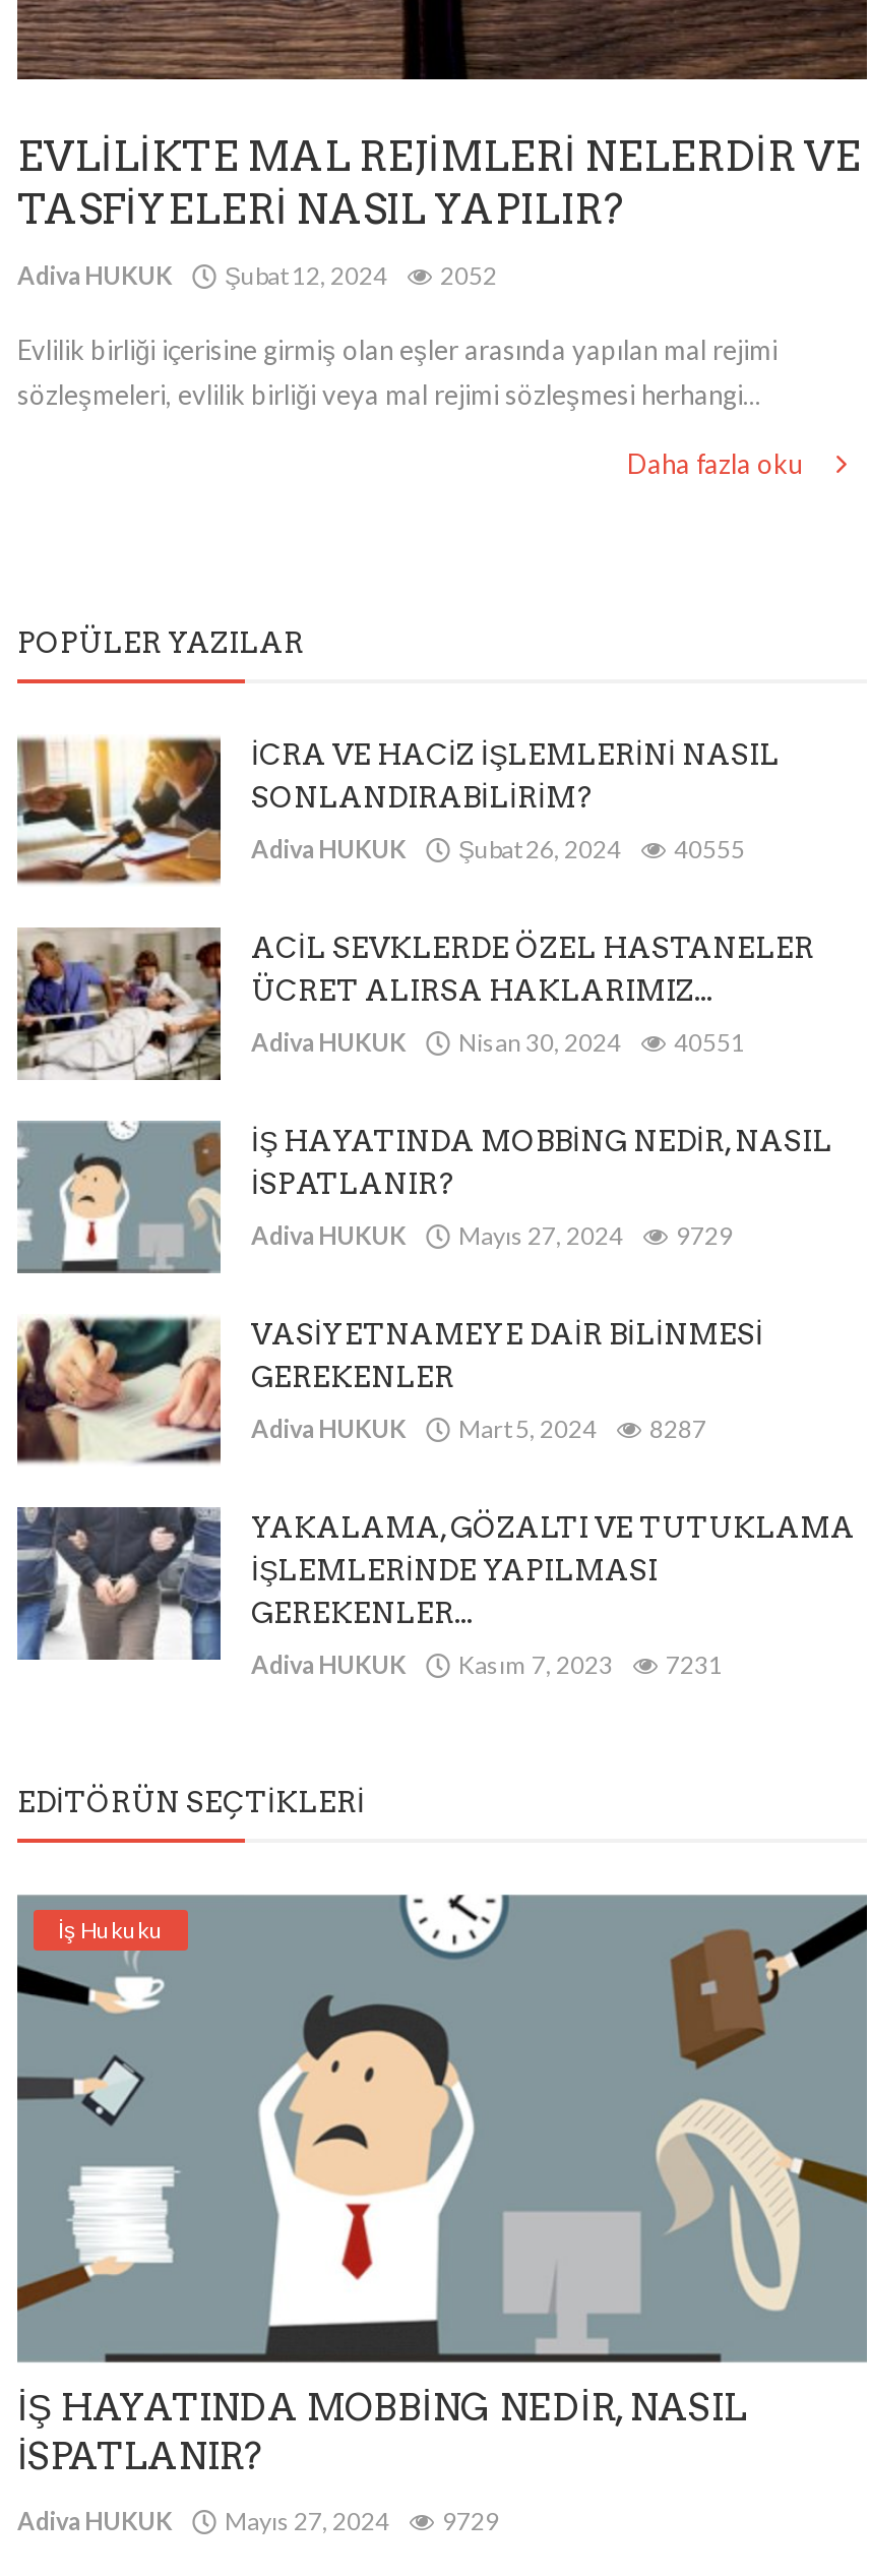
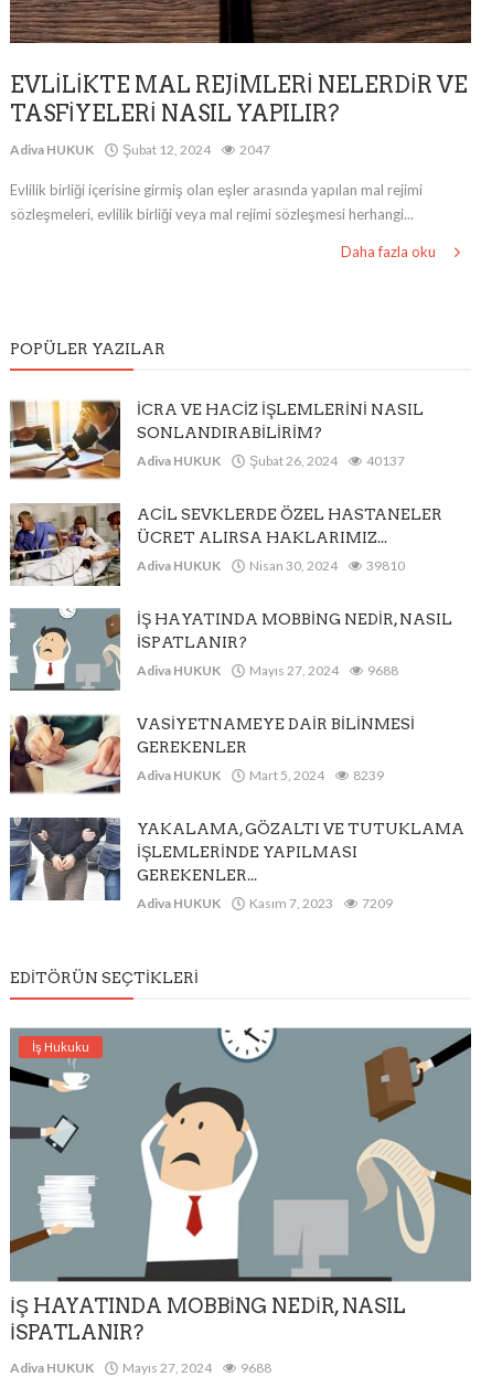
- Adiva HUKUK Şubat 12, 2024 2052
+ Adiva HUKUK Şubat 12, 2024 2047

- Adiva HUKUK Şubat 26, 2024 40555
+ Adiva HUKUK Şubat 26, 2024 40137

- Adiva HUKUK Nisan 30, 2024 40551
+ Adiva HUKUK Nisan 30, 2024 39810

- Adiva HUKUK Mayıs 27, 2024 9729
+ Adiva HUKUK Mayıs 27, 2024 9688

- Adiva HUKUK Mart 5, 2024 8287
+ Adiva HUKUK Mart 5, 2024 8239

- Adiva HUKUK Kasım 7, 2023 7231
+ Adiva HUKUK Kasım 7, 2023 7209

- Adiva HUKUK Mayıs 27, 2024 9729
+ Adiva HUKUK Mayıs 27, 2024 9688
